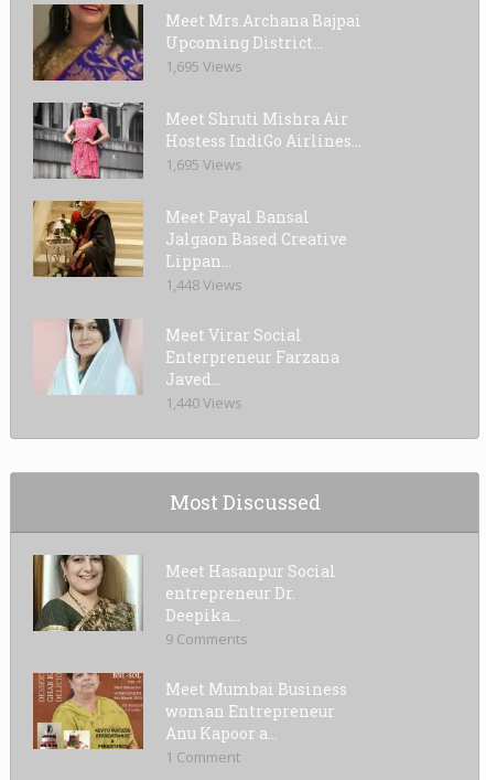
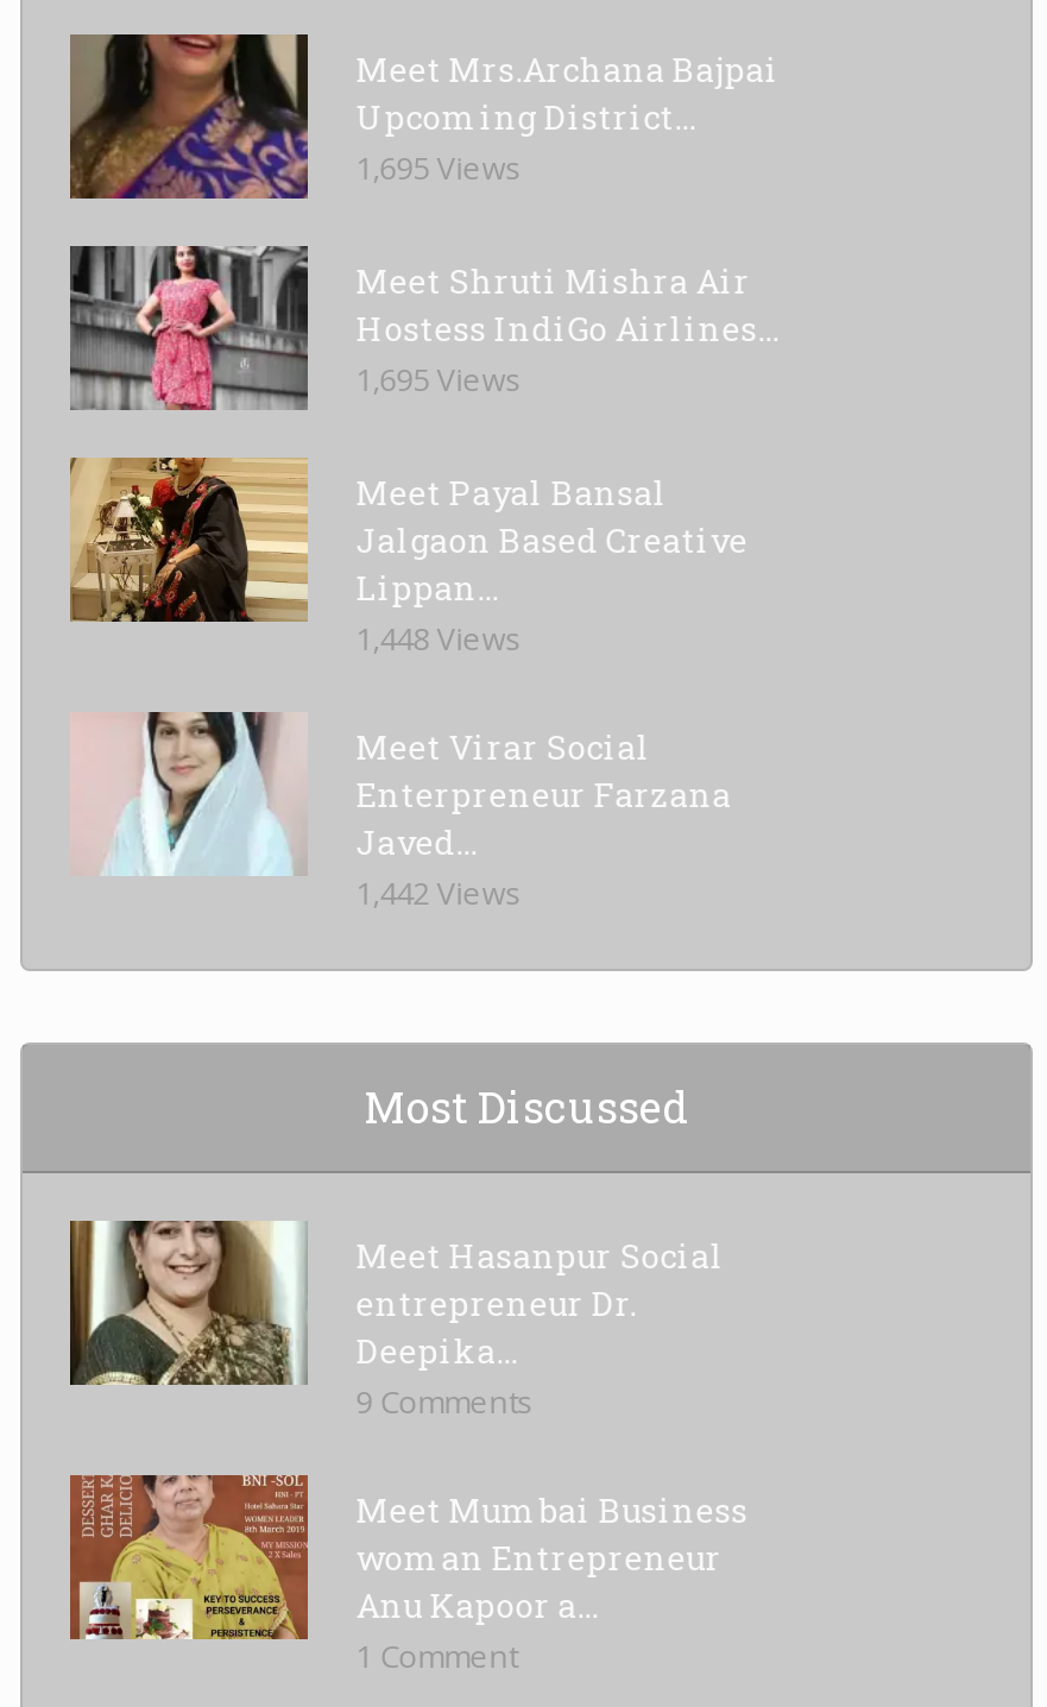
- 1,440 Views
+ 1,442 Views
